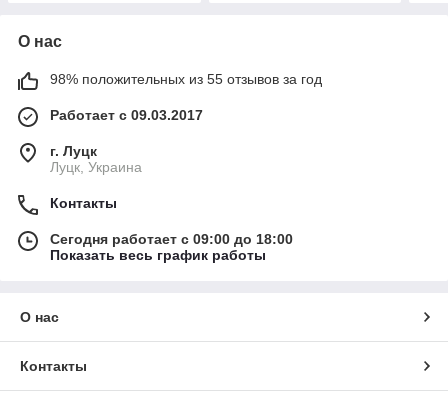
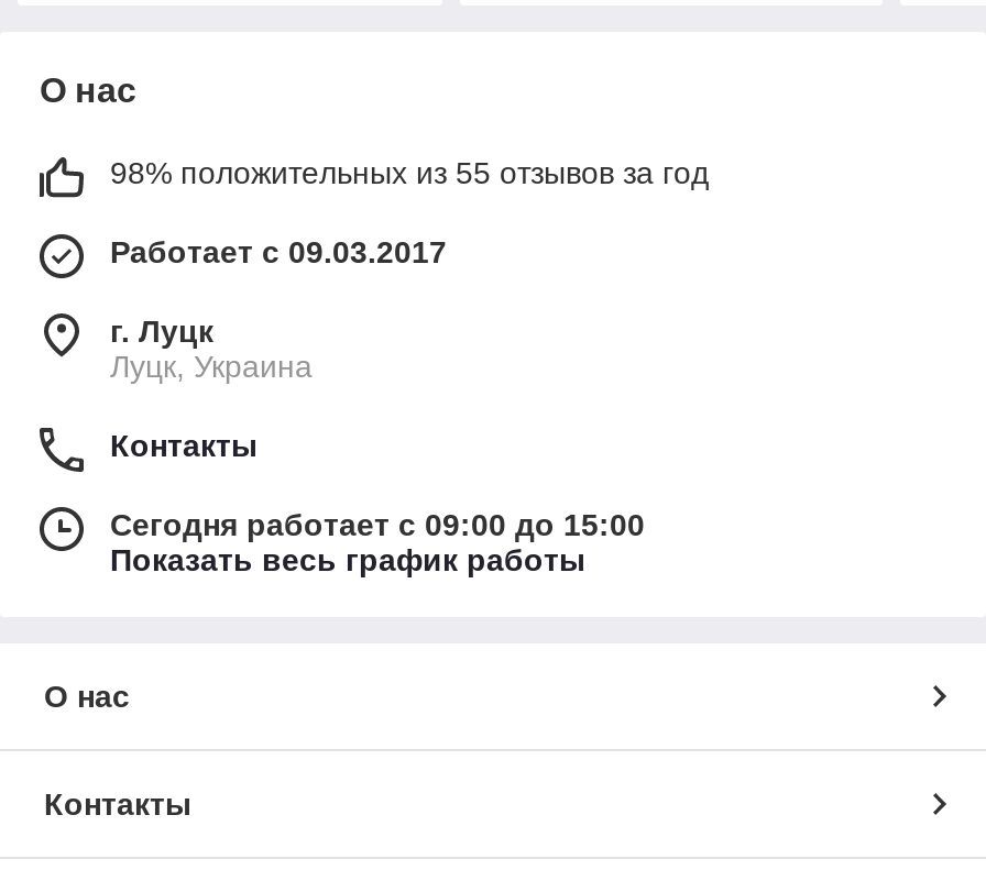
- Сегодня работает с 09:00 до 18:00
+ Сегодня работает с 09:00 до 15:00
